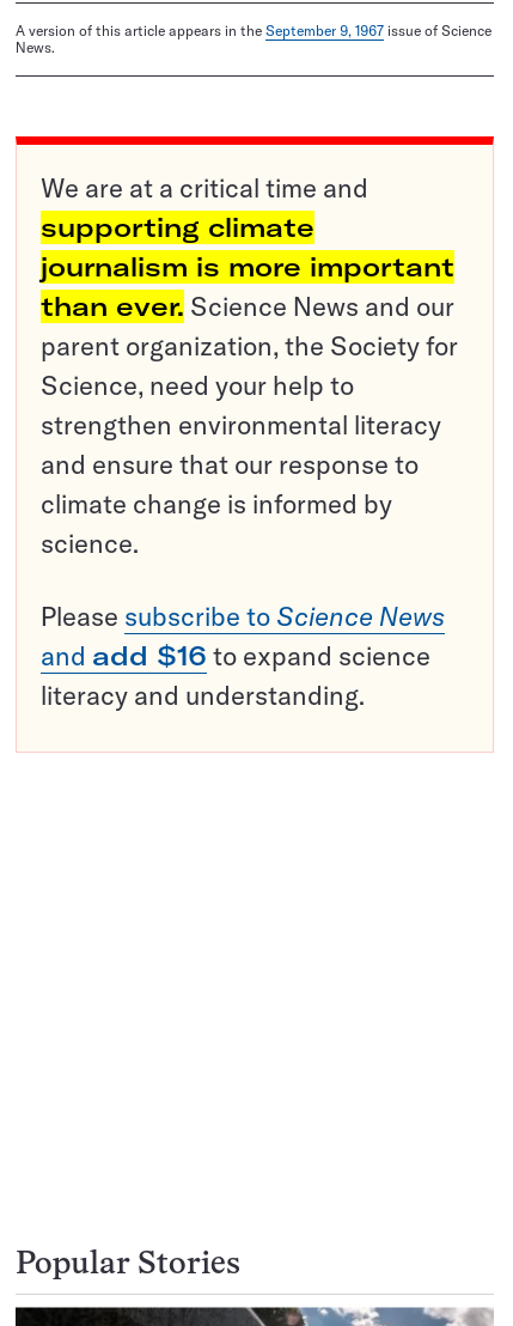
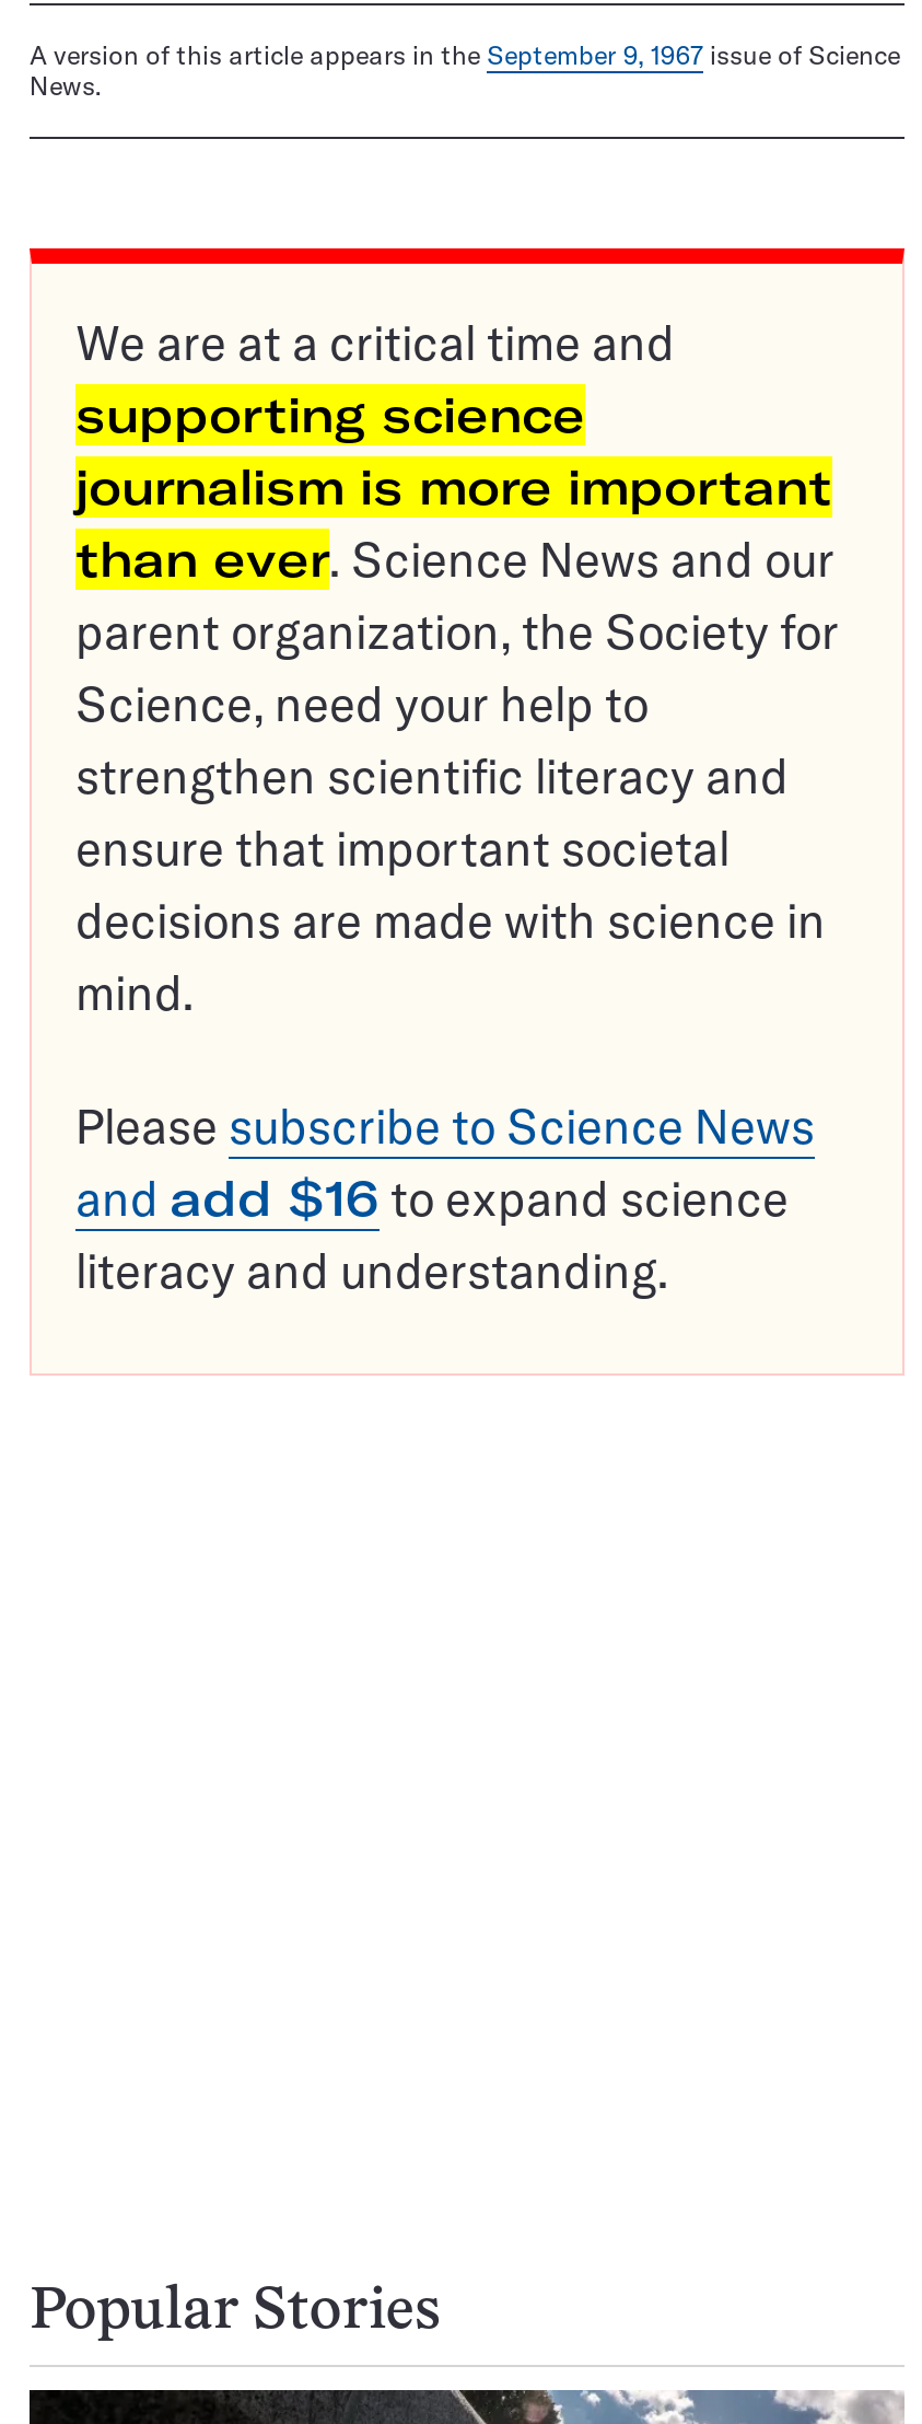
- supporting climate
+ supporting science

- strengthen environmental literacy
- and ensure that our response to
- climate change is informed by
- science.
+ strengthen scientific literacy and
+ ensure that important societal
+ decisions are made with science in
+ mind.
